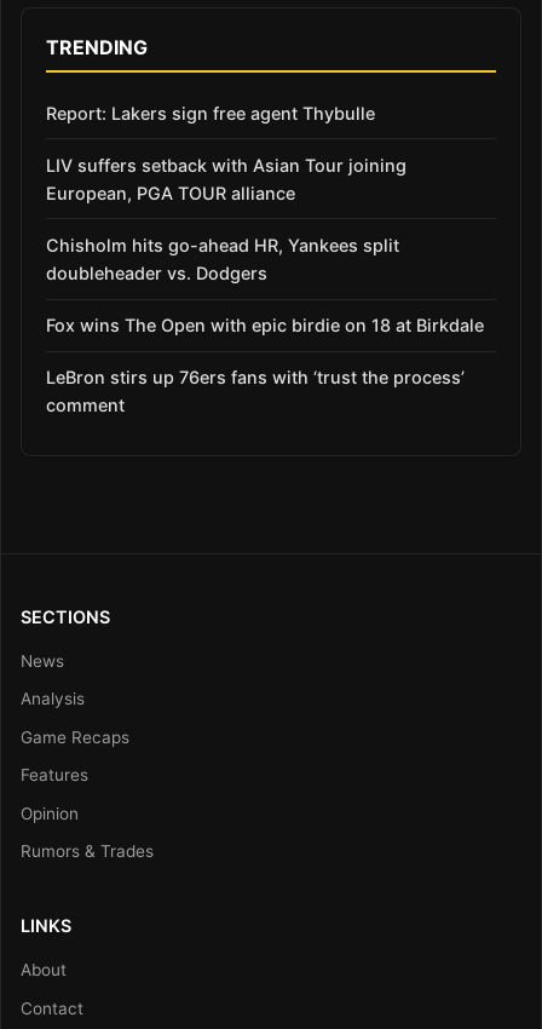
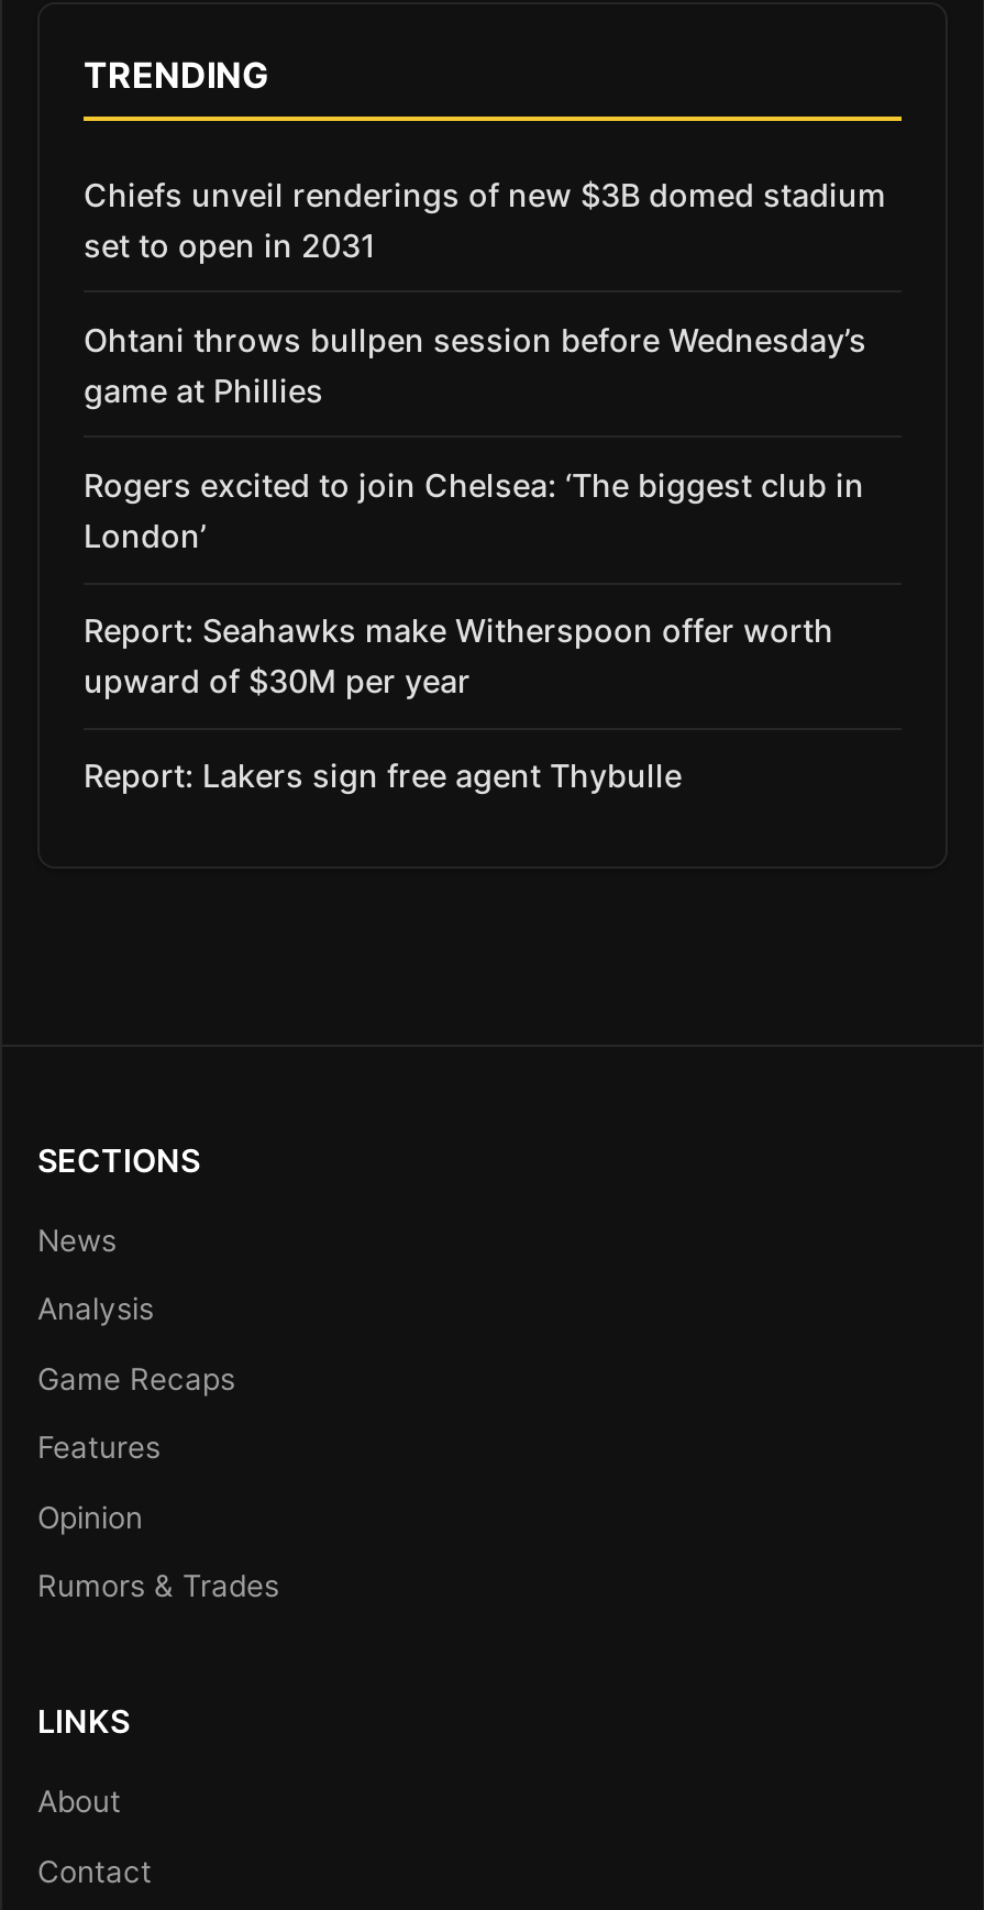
+ Chiefs unveil renderings of new $3B domed stadium
+ set to open in 2031
+ Ohtani throws bullpen session before Wednesday’s
+ game at Phillies
+ Rogers excited to join Chelsea: ‘The biggest club in
+ London’
+ Report: Seahawks make Witherspoon offer worth
+ upward of $30M per year

moved down: Report: Lakers sign free agent Thybulle

- LIV suffers setback with Asian Tour joining
- European, PGA TOUR alliance
- Chisholm hits go-ahead HR, Yankees split
- doubleheader vs. Dodgers
- Fox wins The Open with epic birdie on 18 at Birkdale
- LeBron stirs up 76ers fans with ‘trust the process’
- comment
